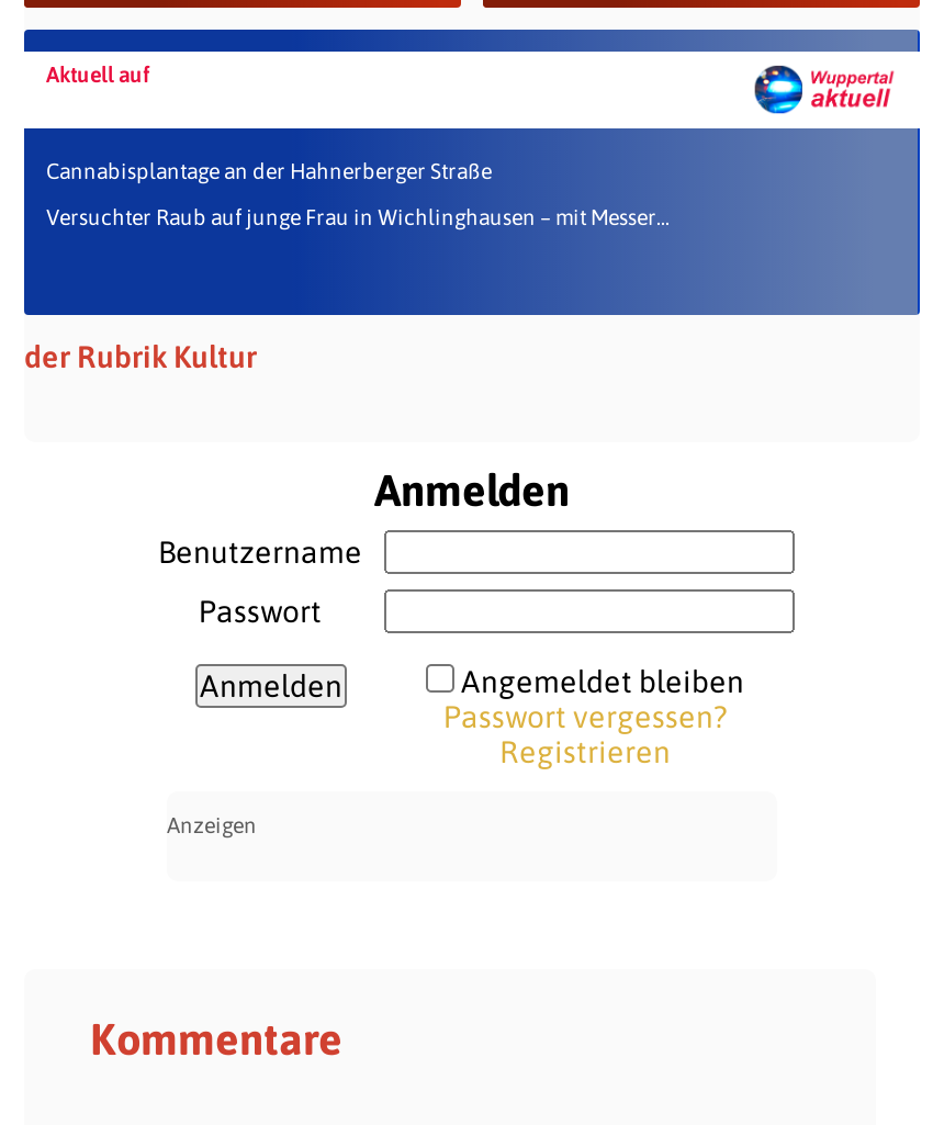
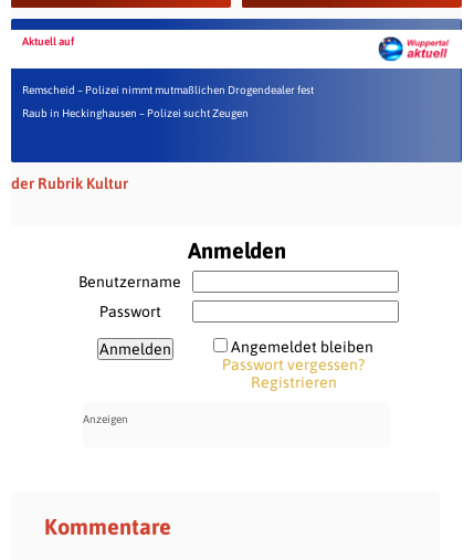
- Cannabisplantage an der Hahnerberger Straße
+ Remscheid – Polizei nimmt mutmaßlichen Drogendealer fest

- Versuchter Raub auf junge Frau in Wichlinghausen – mit Messer...
+ Raub in Heckinghausen – Polizei sucht Zeugen
